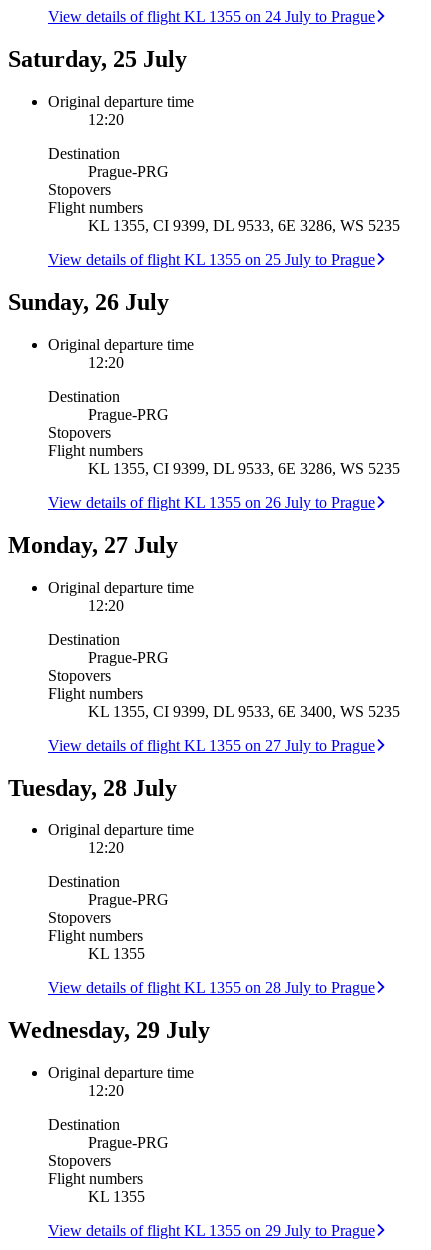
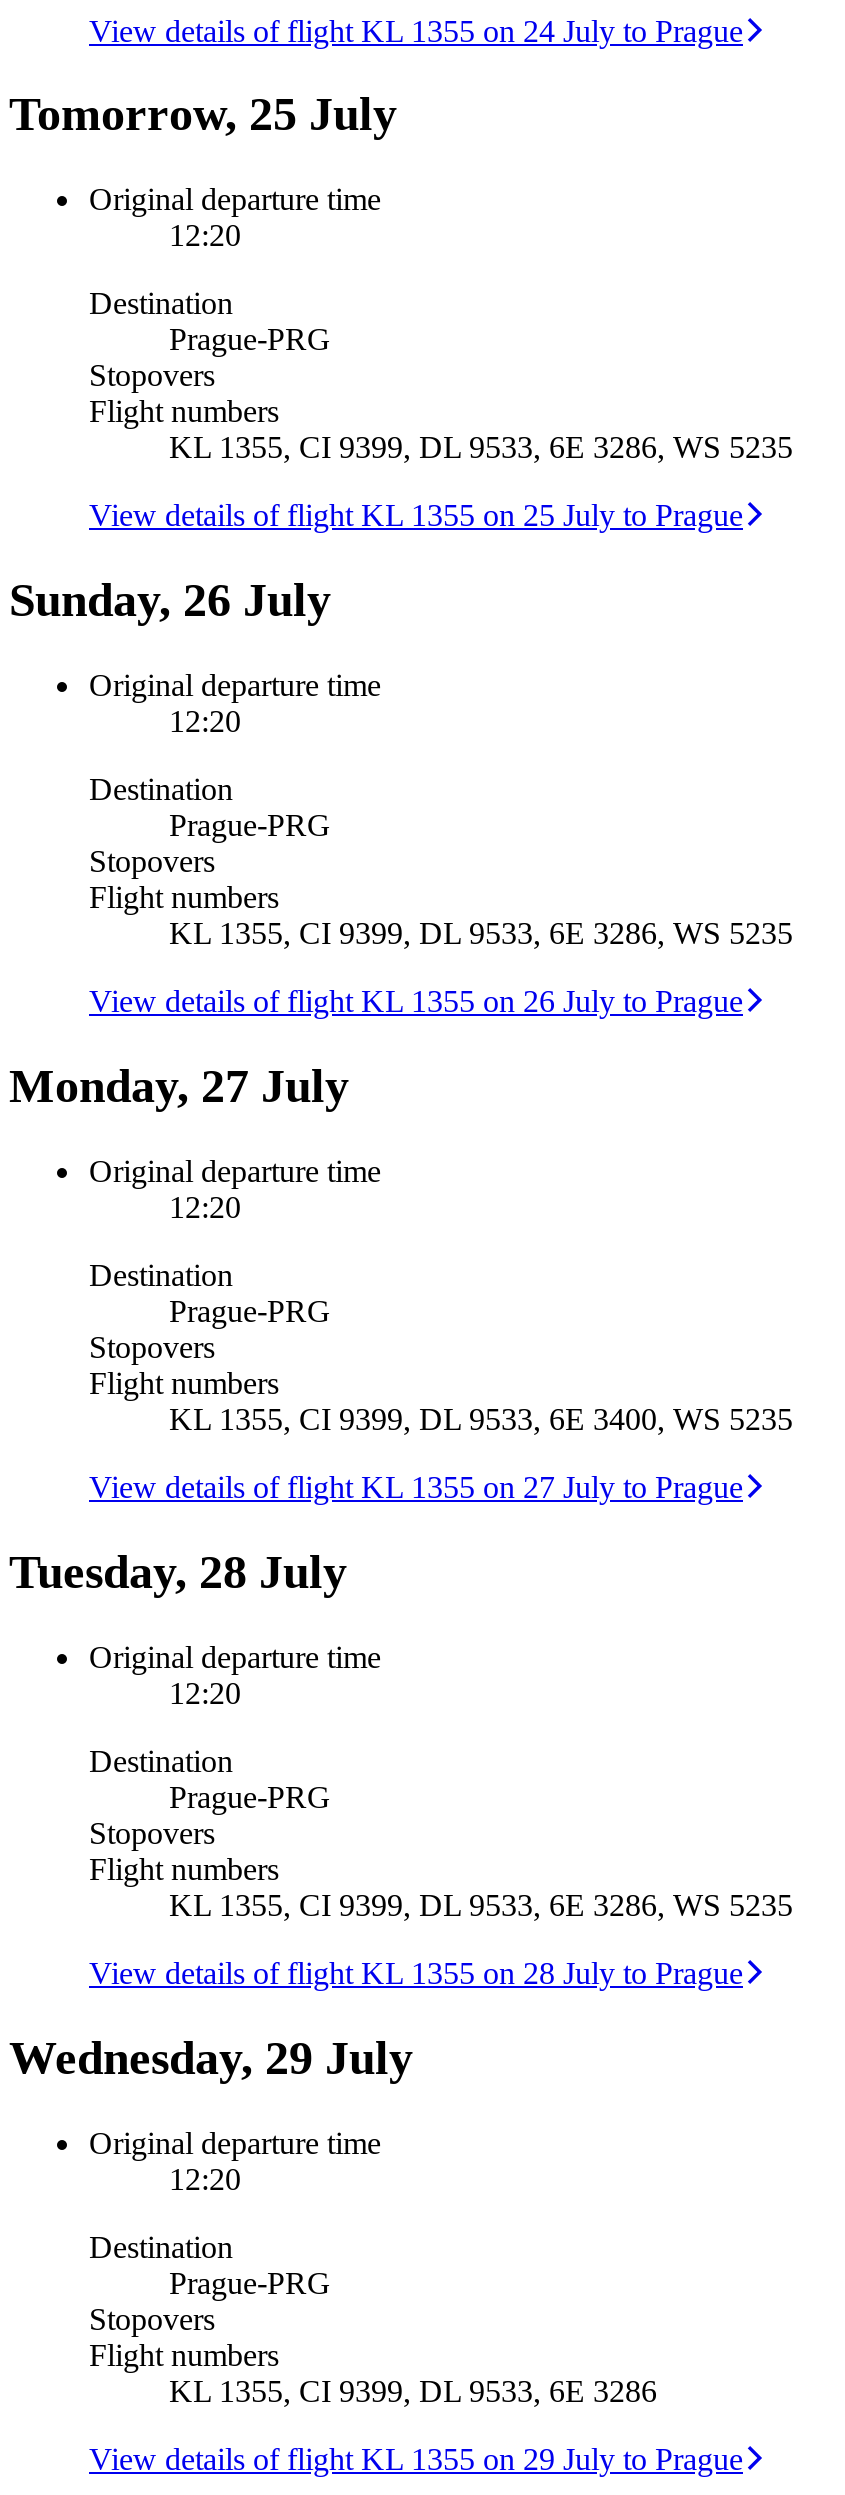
- Saturday, 25 July
+ Tomorrow, 25 July

- KL 1355
+ KL 1355, CI 9399, DL 9533, 6E 3286, WS 5235

- KL 1355
+ KL 1355, CI 9399, DL 9533, 6E 3286
